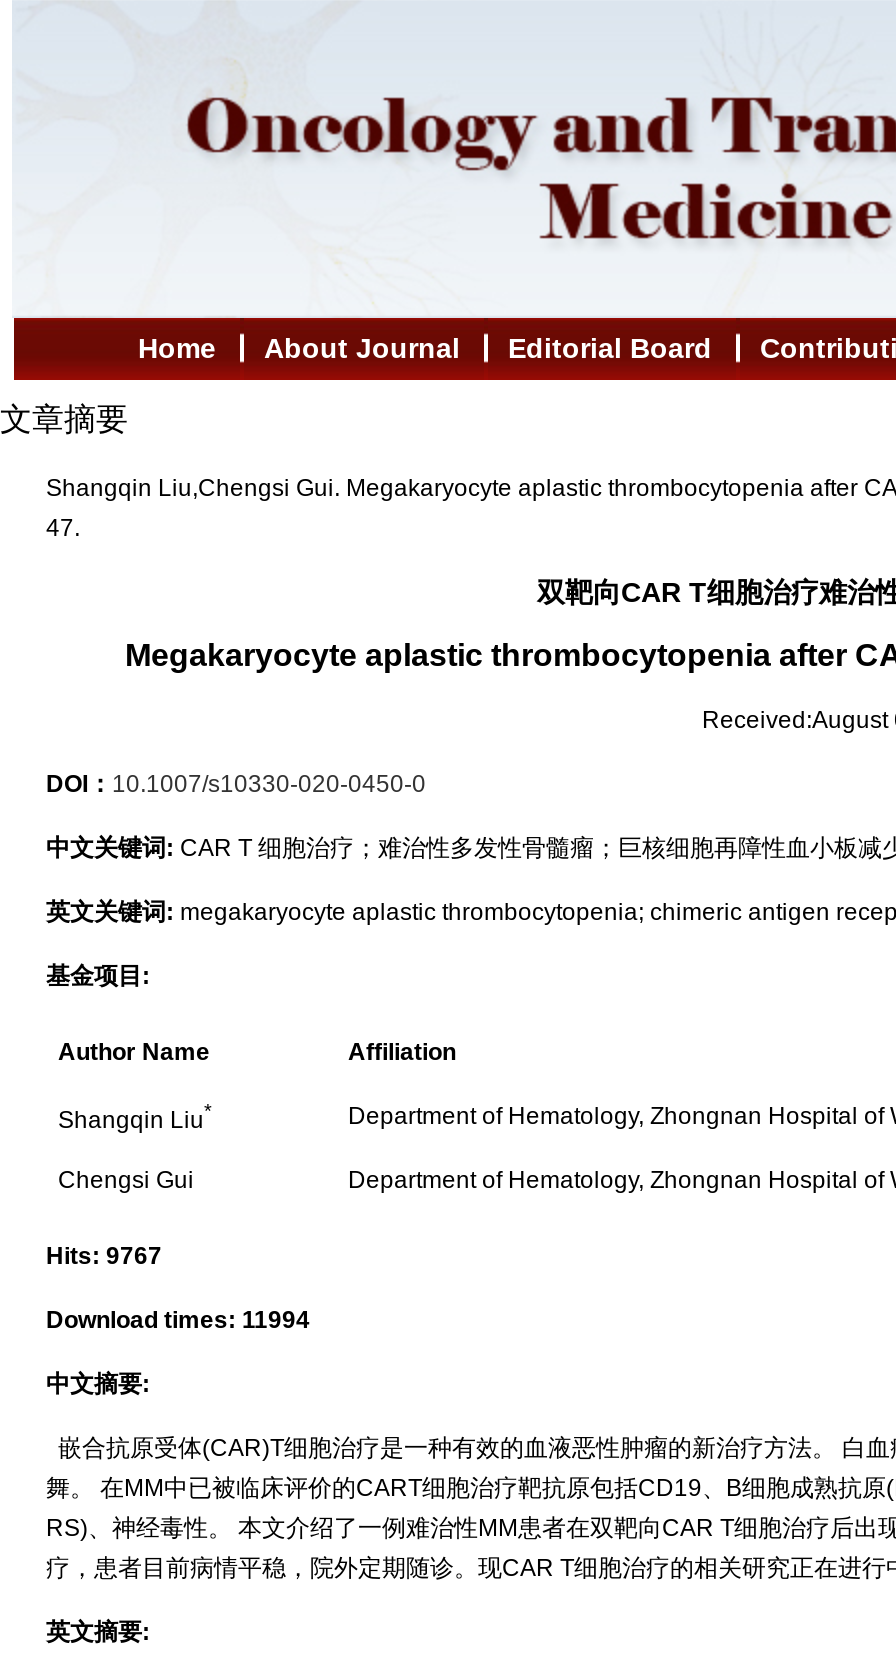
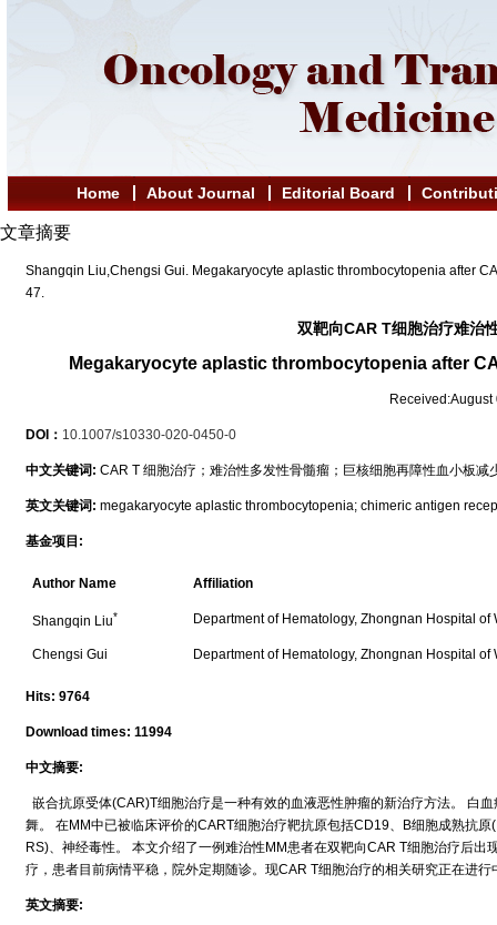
- Hits: 9767
+ Hits: 9764
